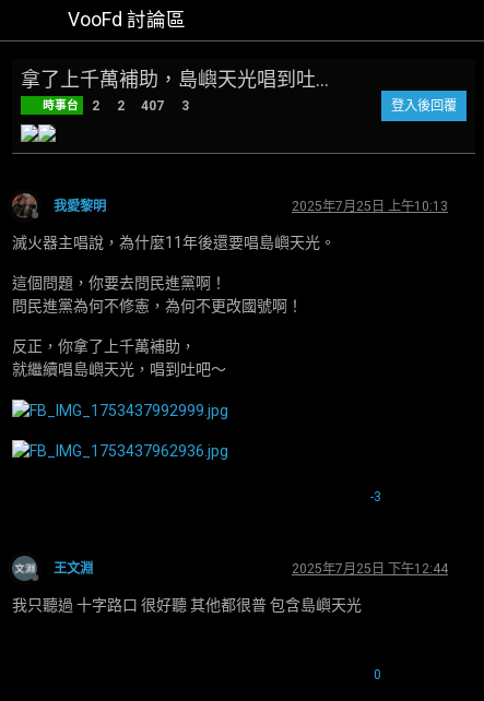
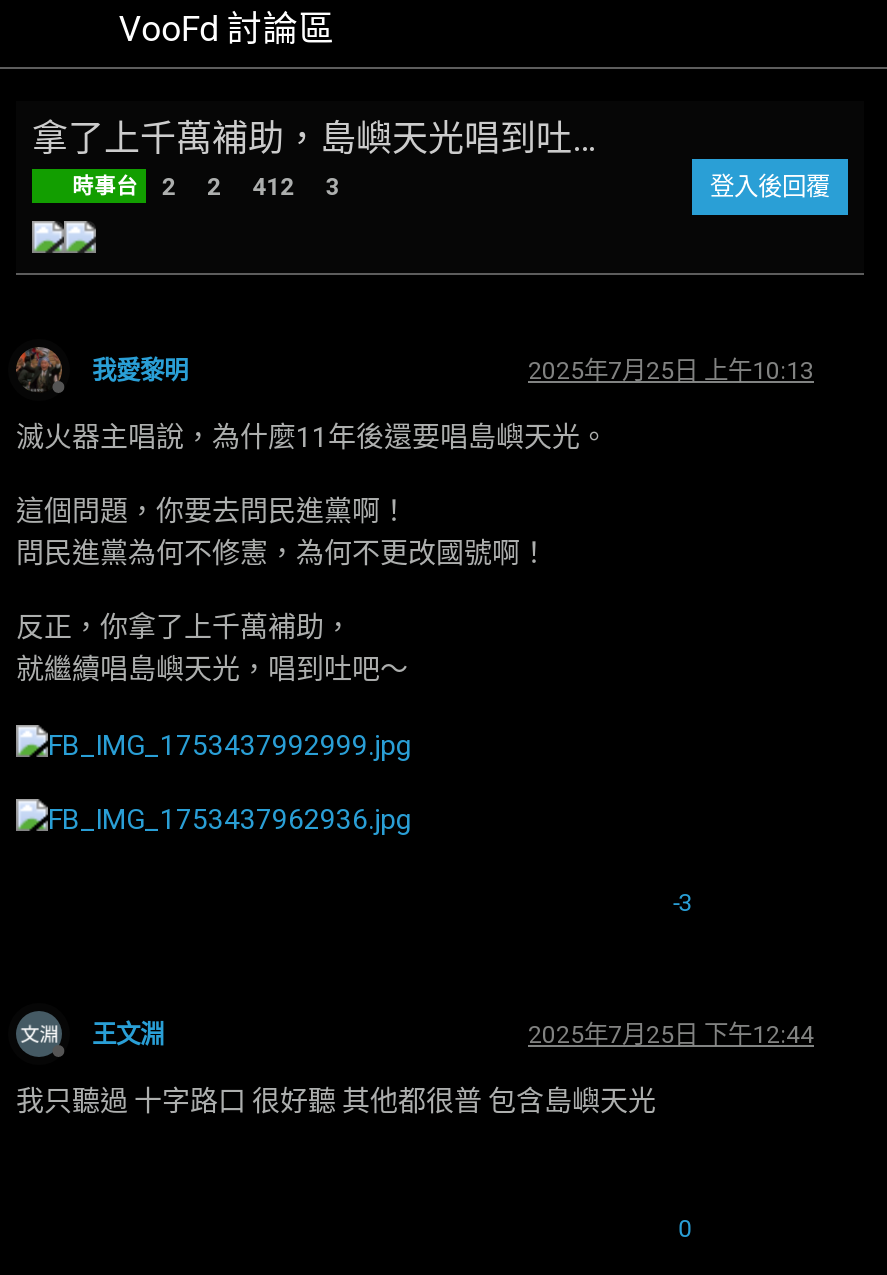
- 時事台 2 2 407 3
+ 時事台 2 2 412 3
